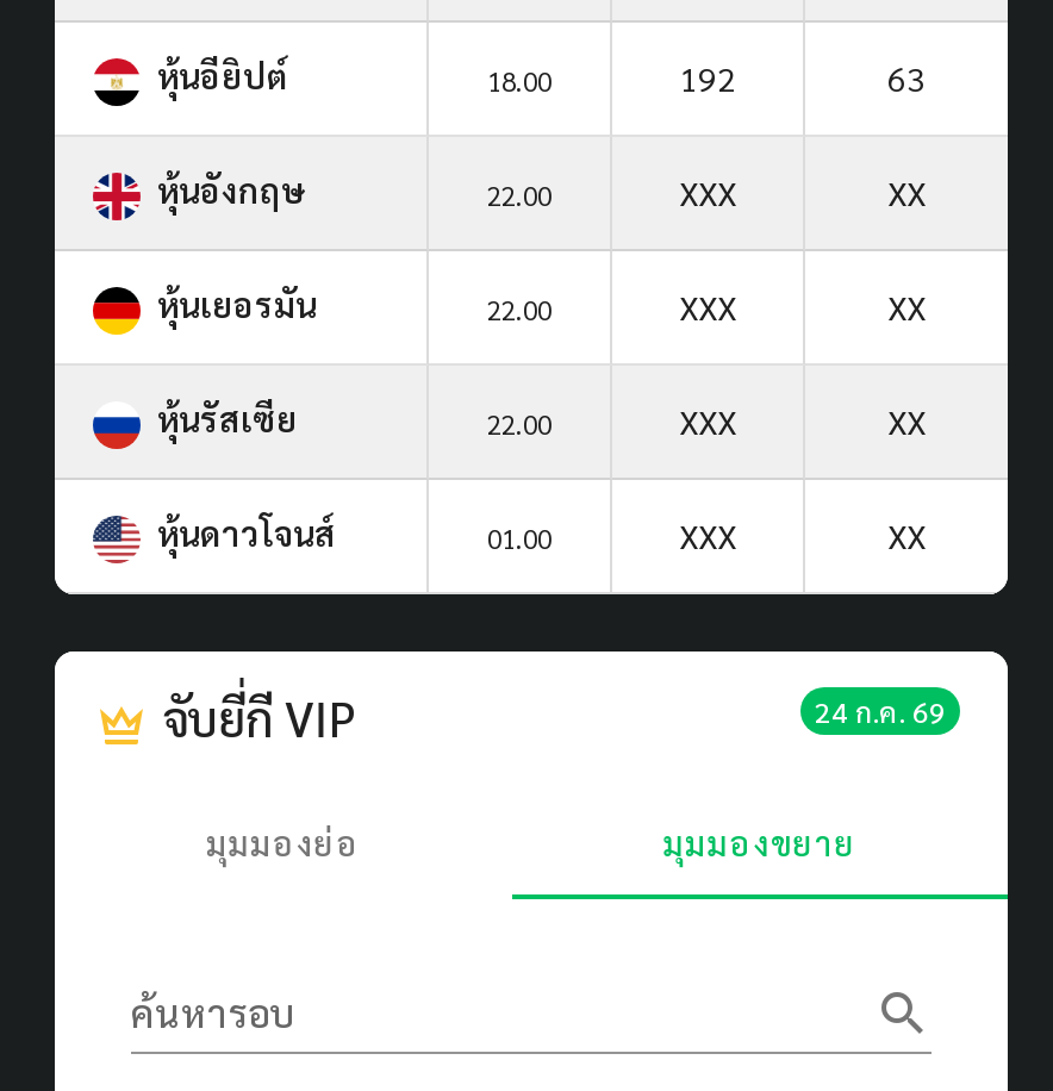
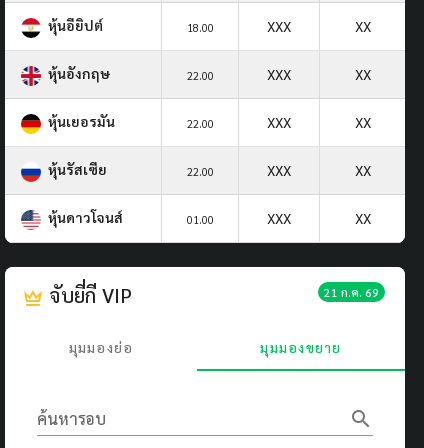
- 192
- 63
+ XXX
+ XX

- 24 ก.ค. 69
+ 21 ก.ค. 69
